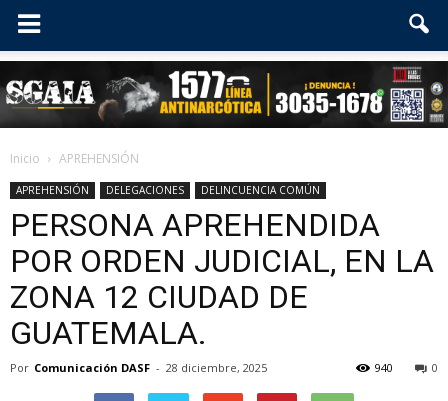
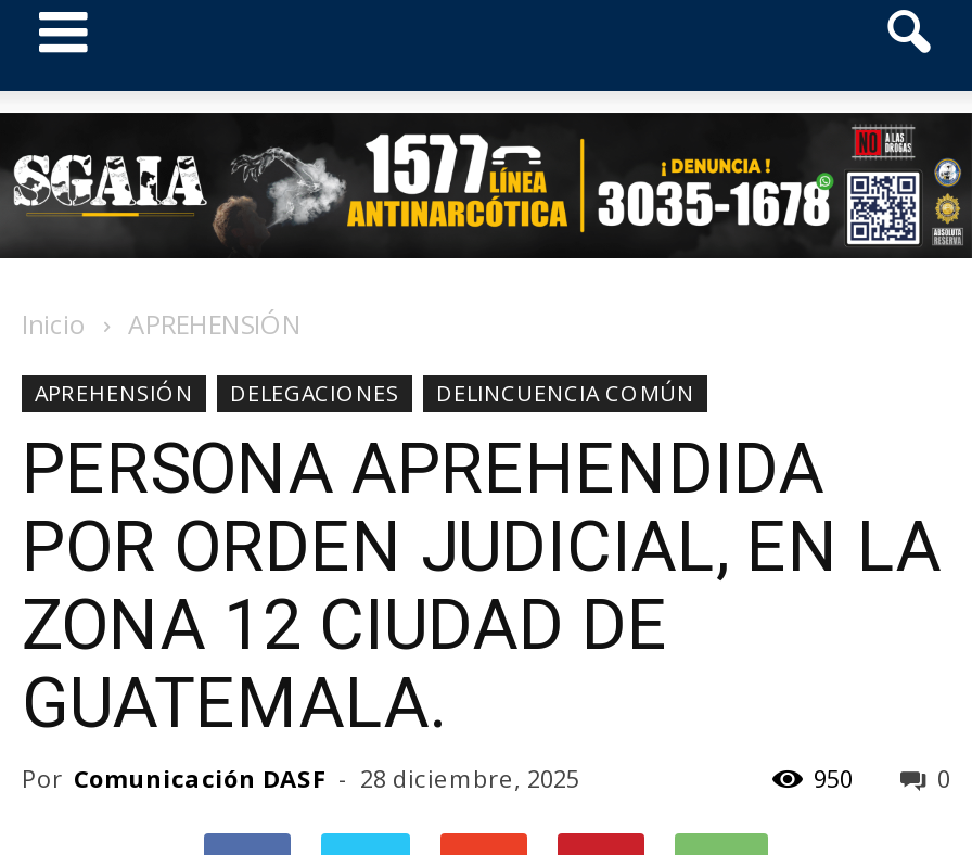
- 940
+ 950
